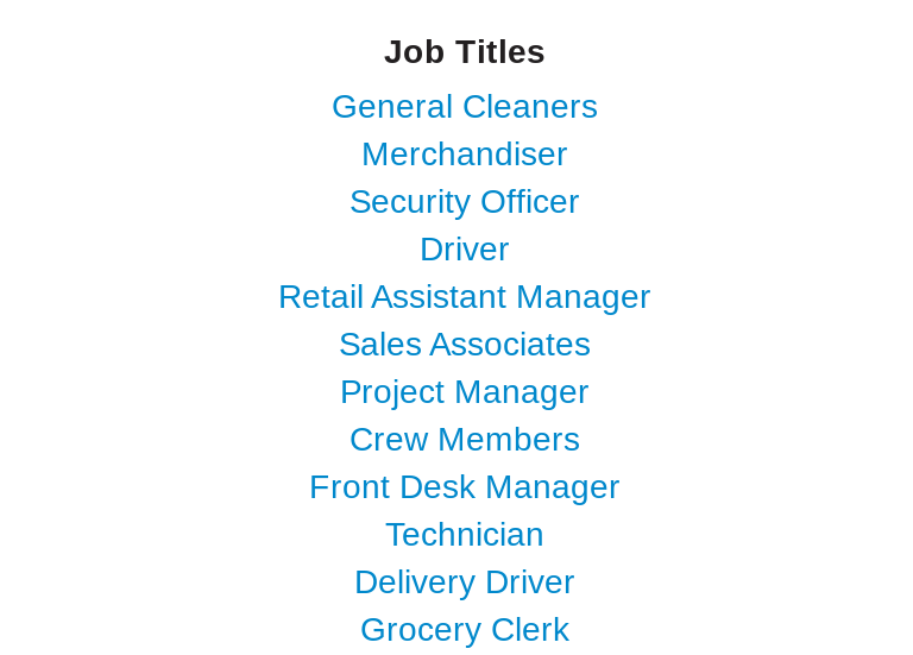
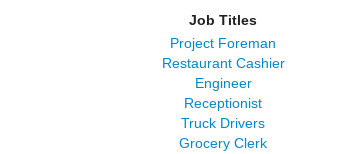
- General Cleaners
- Merchandiser
- Security Officer
- Driver
- Retail Assistant Manager
- Sales Associates
- Project Manager
- Crew Members
- Front Desk Manager
- Technician
- Delivery Driver
+ Project Foreman
+ Restaurant Cashier
+ Engineer
+ Receptionist
+ Truck Drivers
